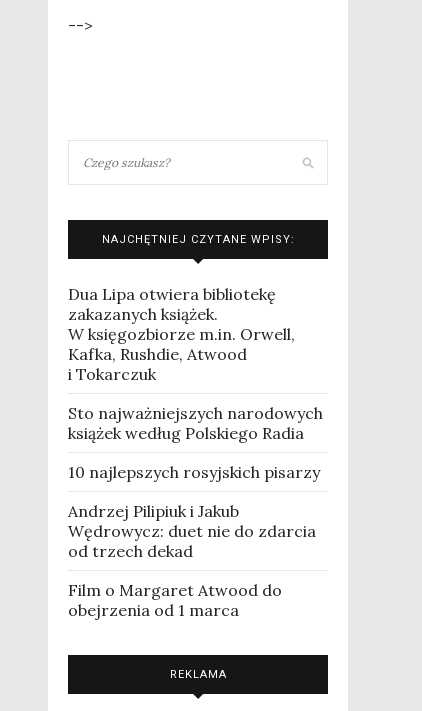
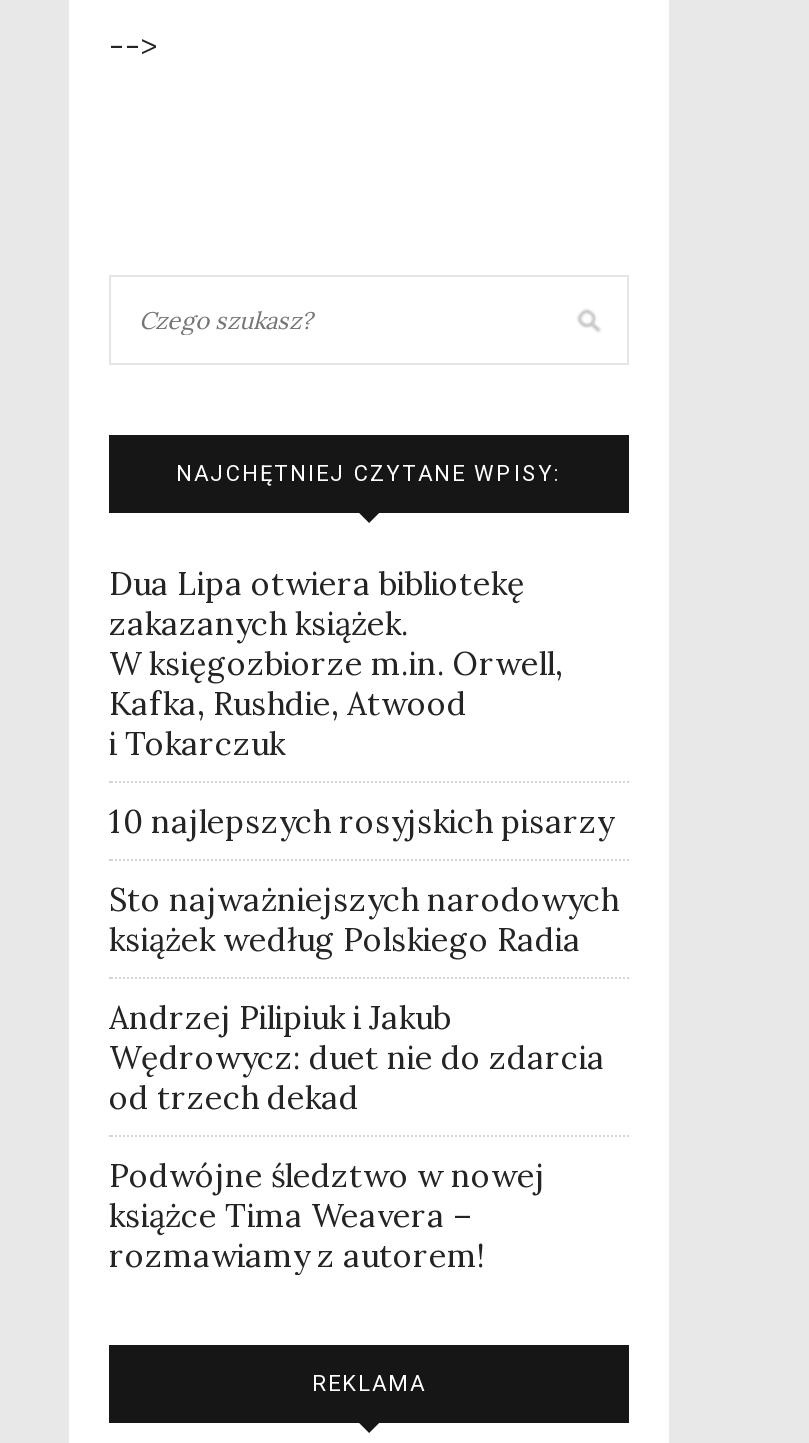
moved down: Sto najważniejszych narodowych | książek według Polskiego Radia

moved up: 10 najlepszych rosyjskich pisarzy

- Film o Margaret Atwood do
- obejrzenia od 1 marca
+ Podwójne śledztwo w nowej
+ książce Tima Weavera –
+ rozmawiamy z autorem!
